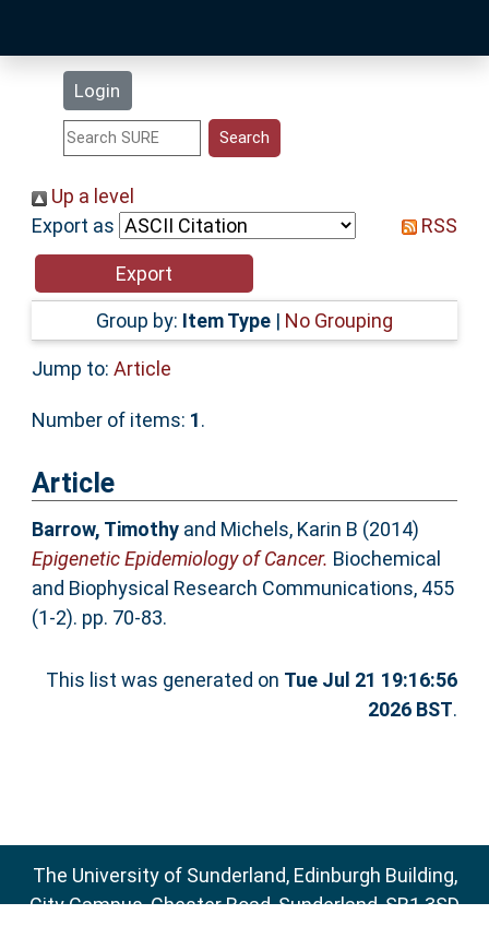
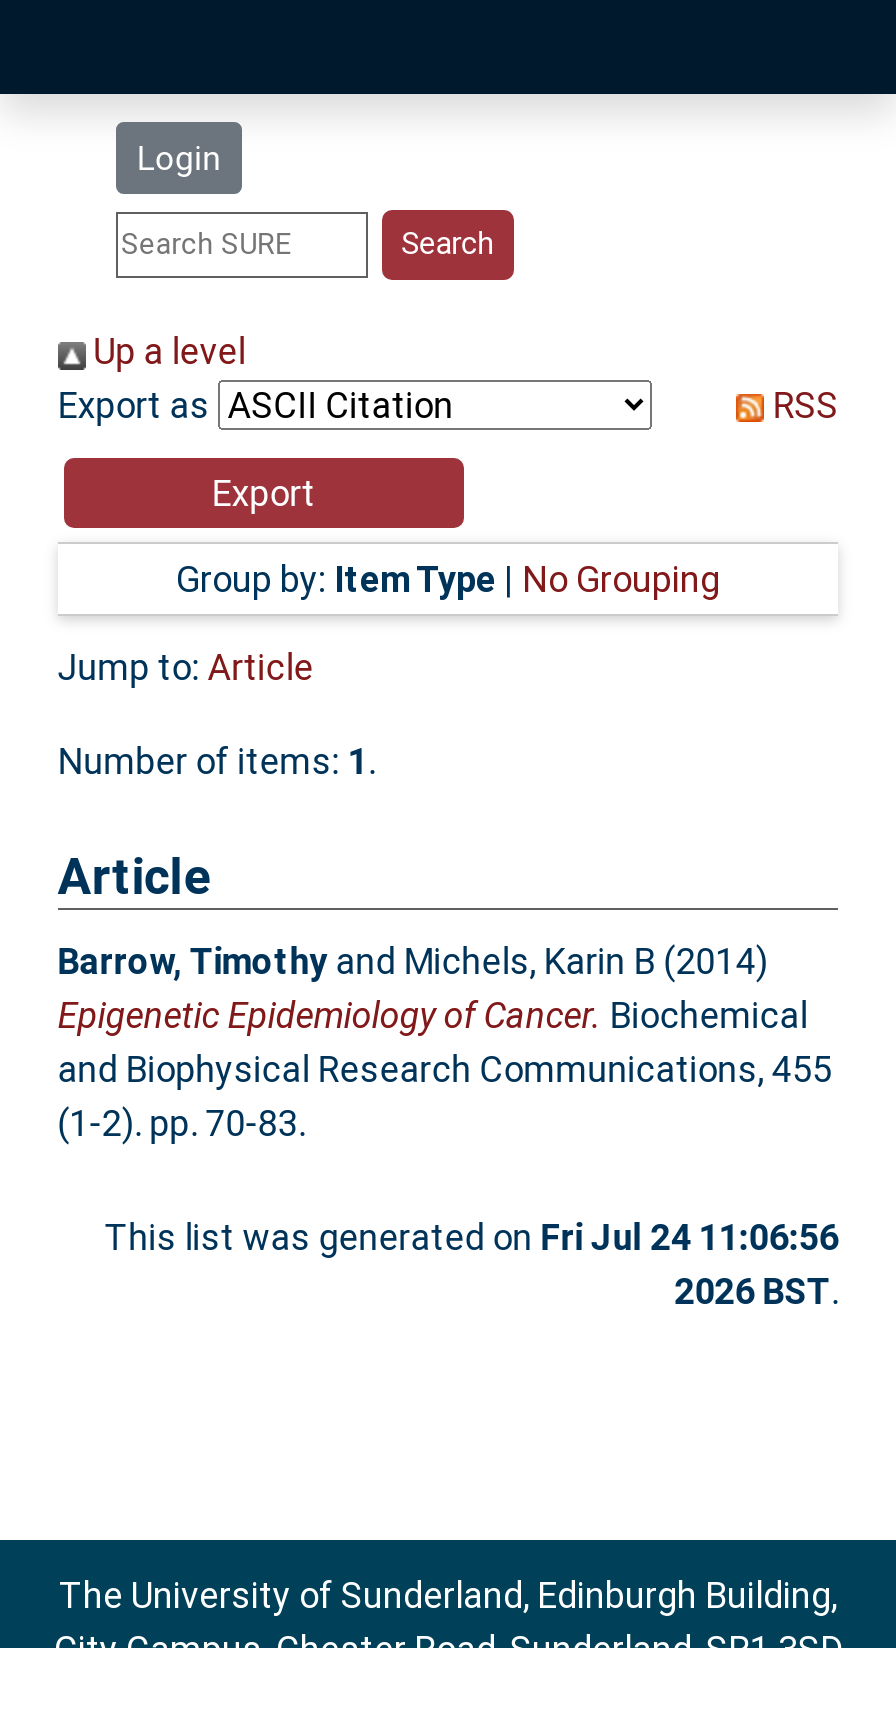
- This list was generated on Tue Jul 21 19:16:56
+ This list was generated on Fri Jul 24 11:06:56
